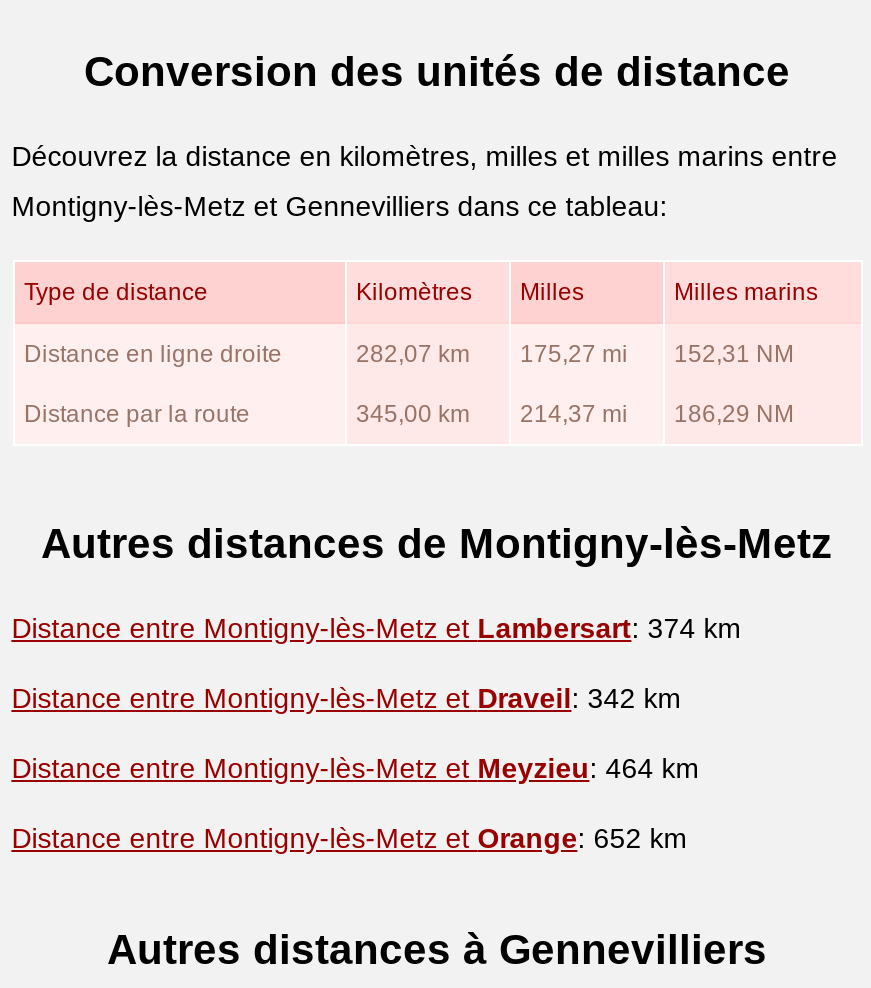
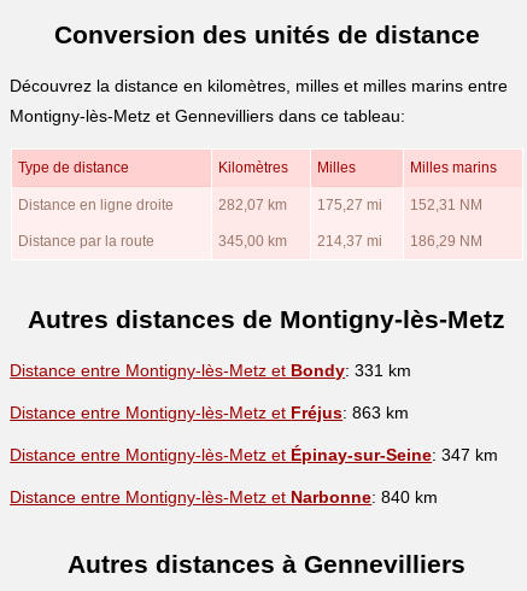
- Distance entre Montigny-lès-Metz et Lambersart: 374 km
+ Distance entre Montigny-lès-Metz et Bondy: 331 km

- Distance entre Montigny-lès-Metz et Draveil: 342 km
+ Distance entre Montigny-lès-Metz et Fréjus: 863 km

- Distance entre Montigny-lès-Metz et Meyzieu: 464 km
+ Distance entre Montigny-lès-Metz et Épinay-sur-Seine: 347 km

- Distance entre Montigny-lès-Metz et Orange: 652 km
+ Distance entre Montigny-lès-Metz et Narbonne: 840 km
